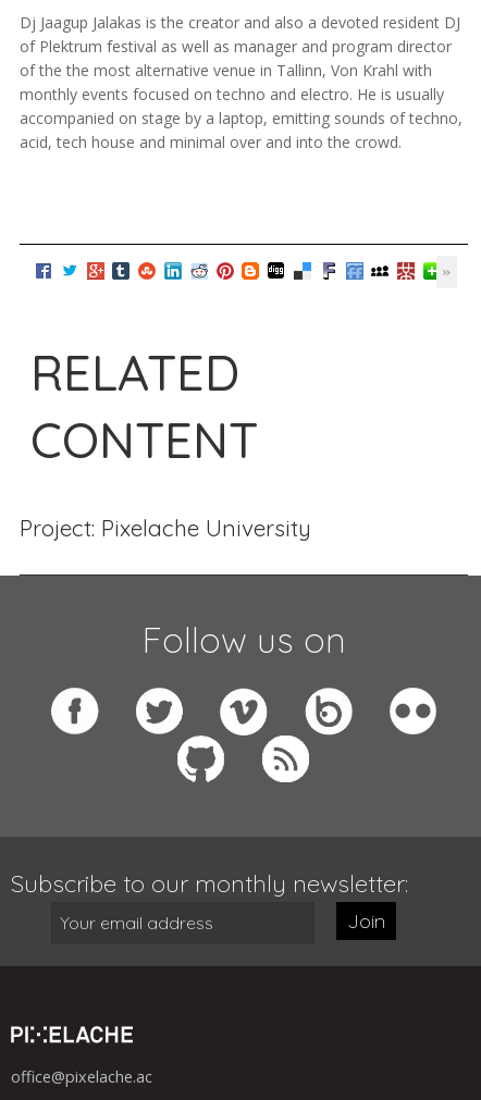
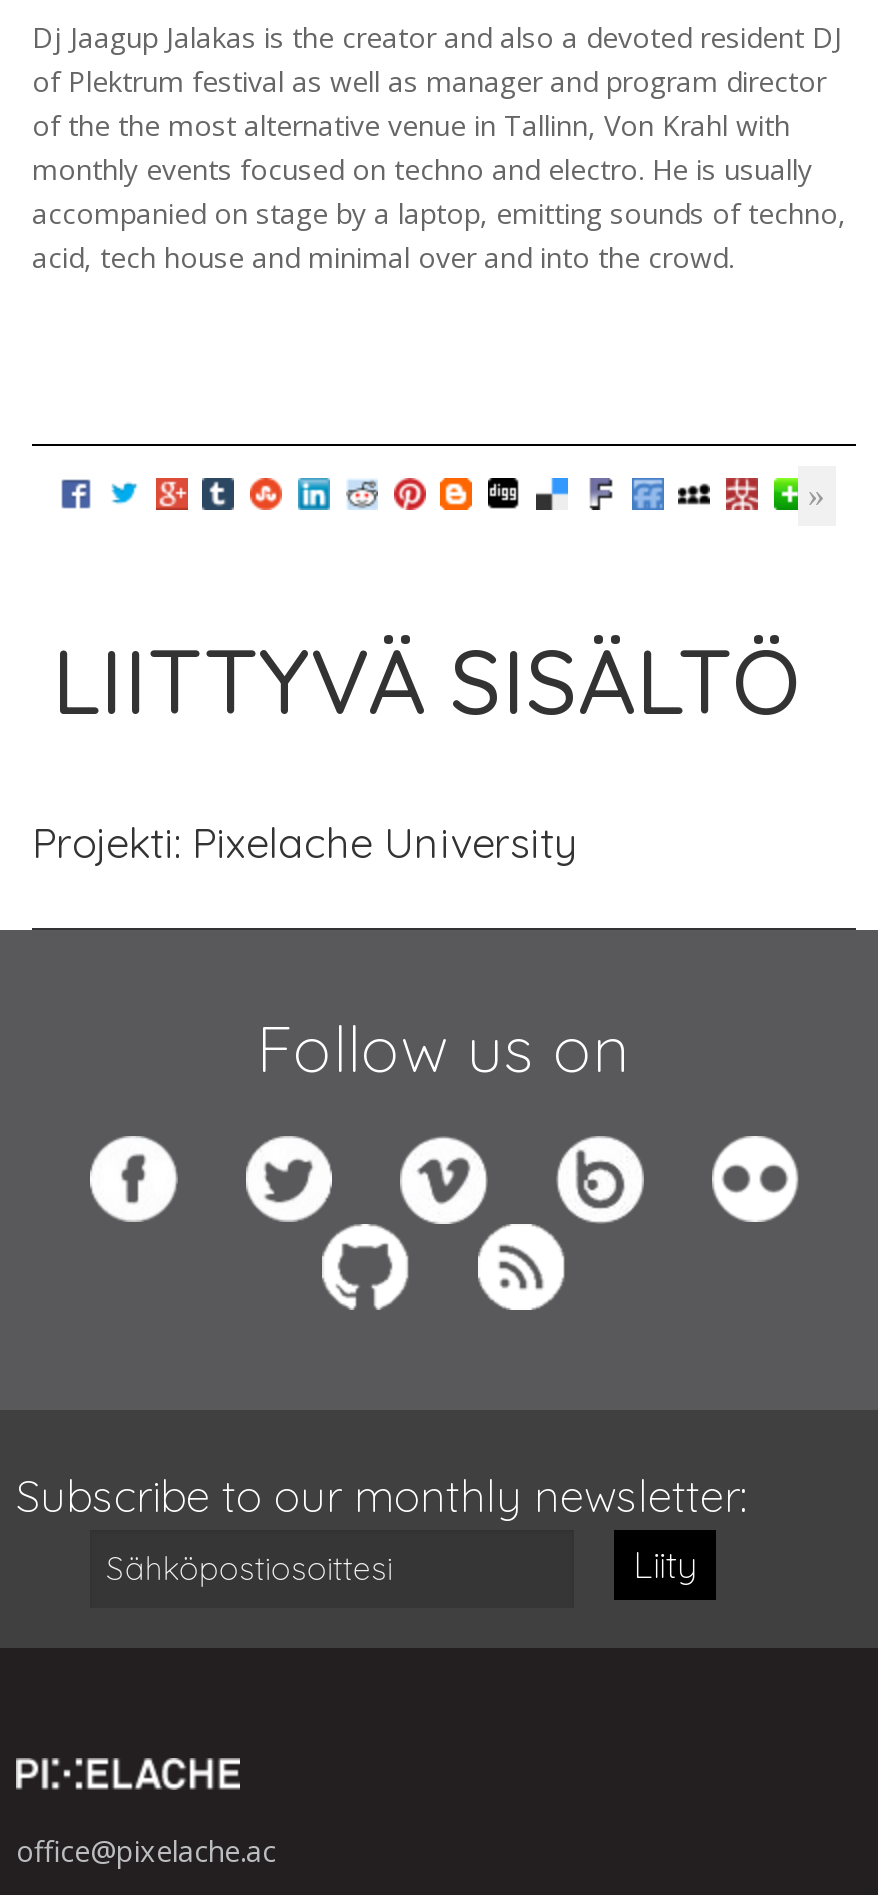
- RELATED
- CONTENT
+ LIITTYVÄ SISÄLTÖ

- Project: Pixelache University
+ Projekti: Pixelache University

- Join
+ Liity
